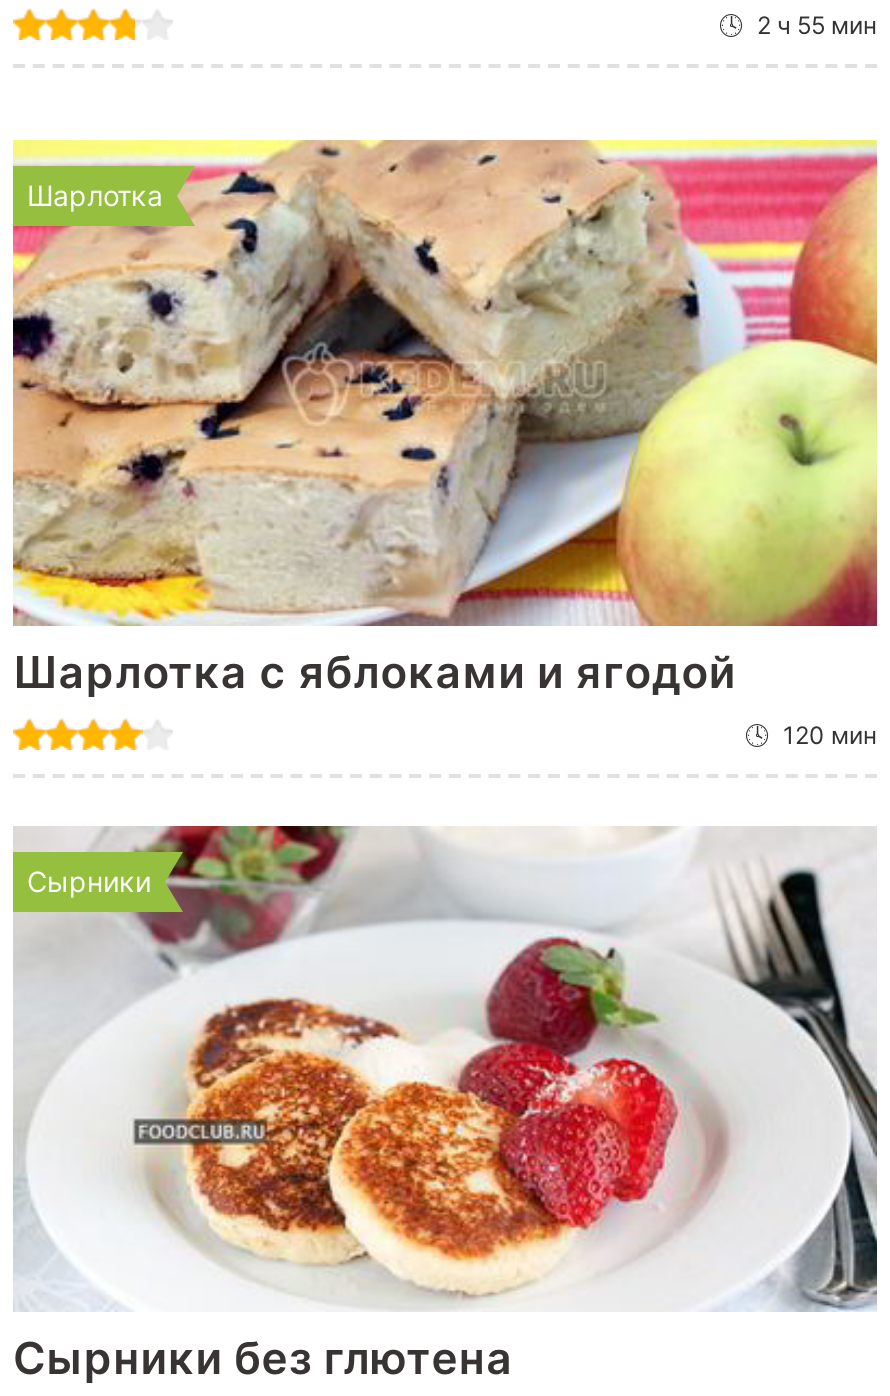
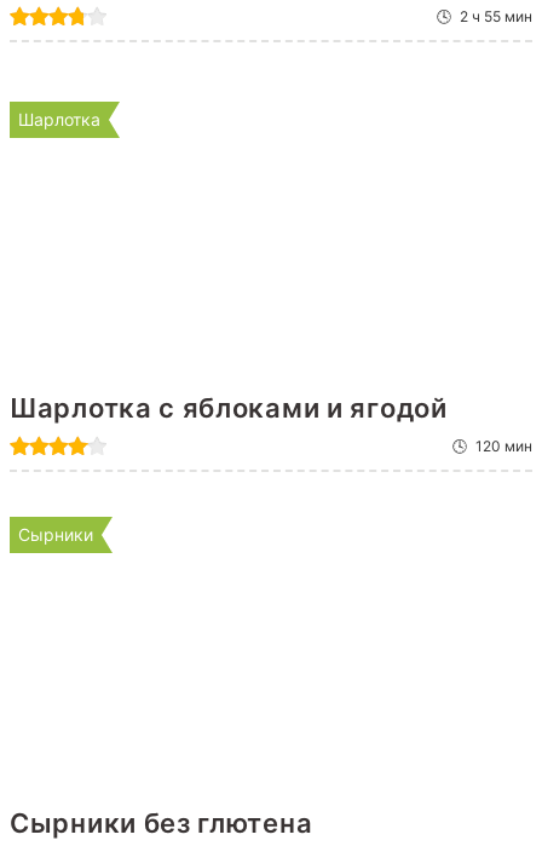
- [image]

- [image]
